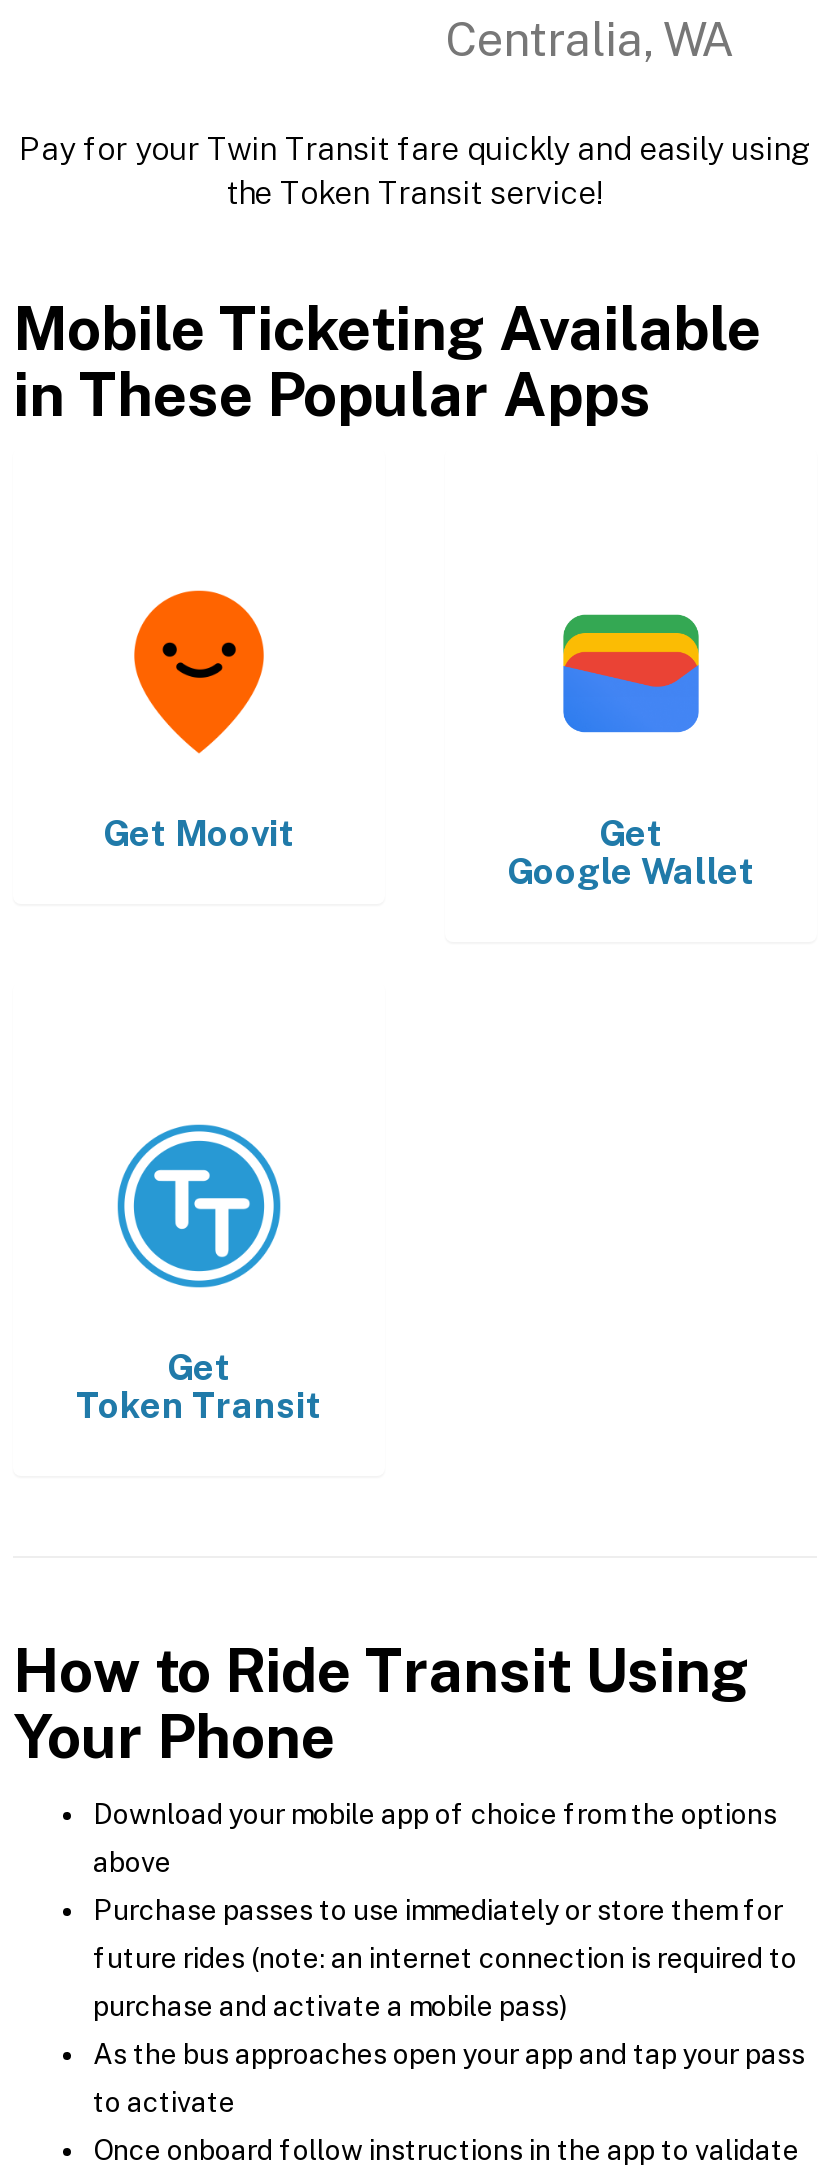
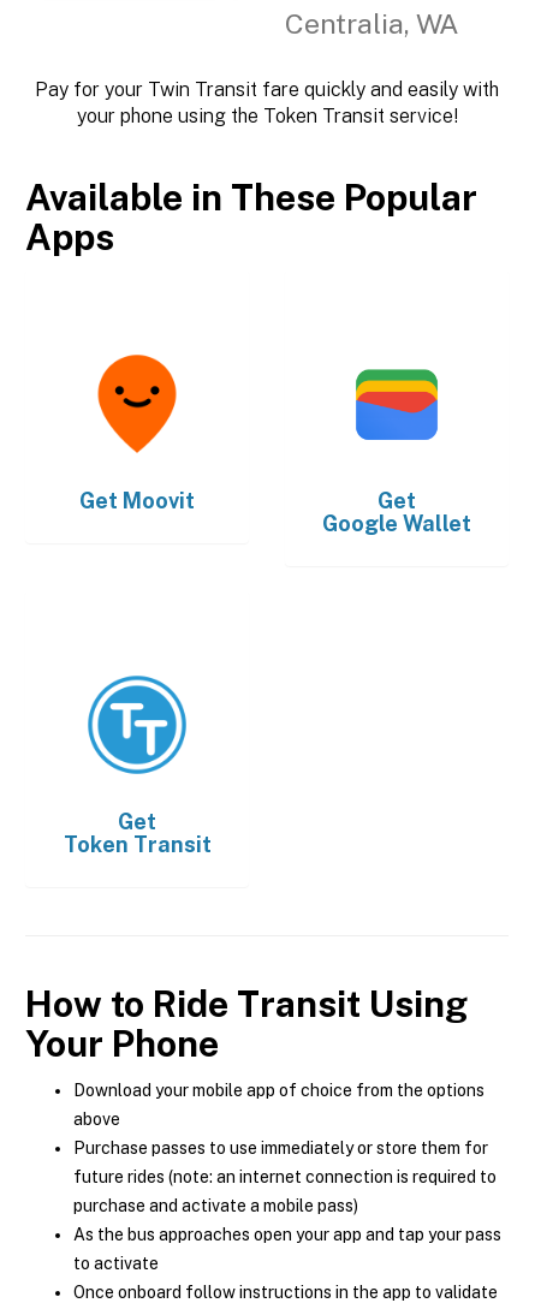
- Pay for your Twin Transit fare quickly and easily using
- the Token Transit service!
+ Pay for your Twin Transit fare quickly and easily with
+ your phone using the Token Transit service!

- Mobile Ticketing Available
- in These Popular Apps
+ Available in These Popular
+ Apps
